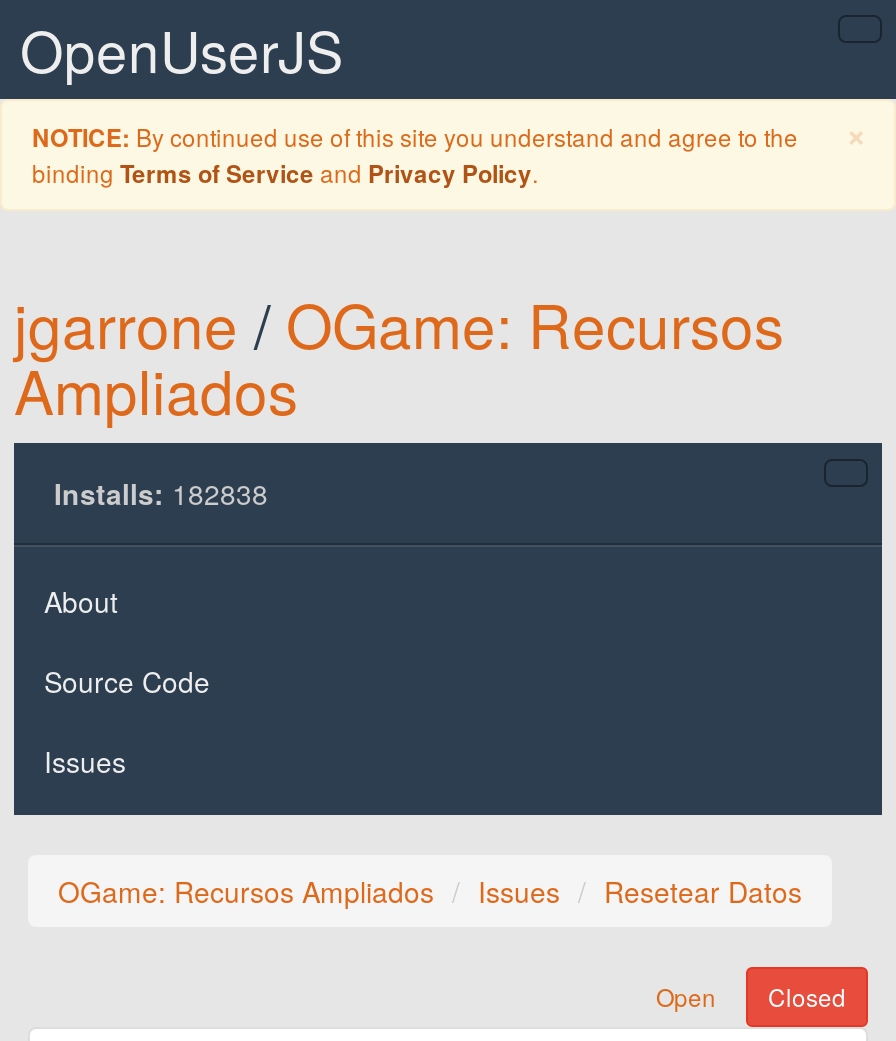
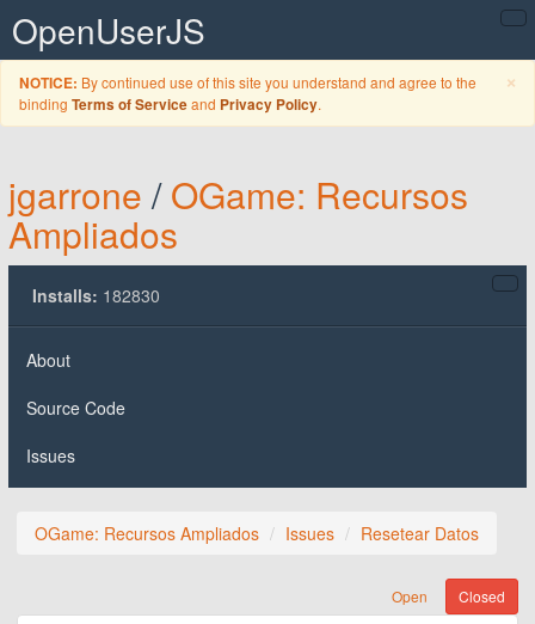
- Installs: 182838
+ Installs: 182830
